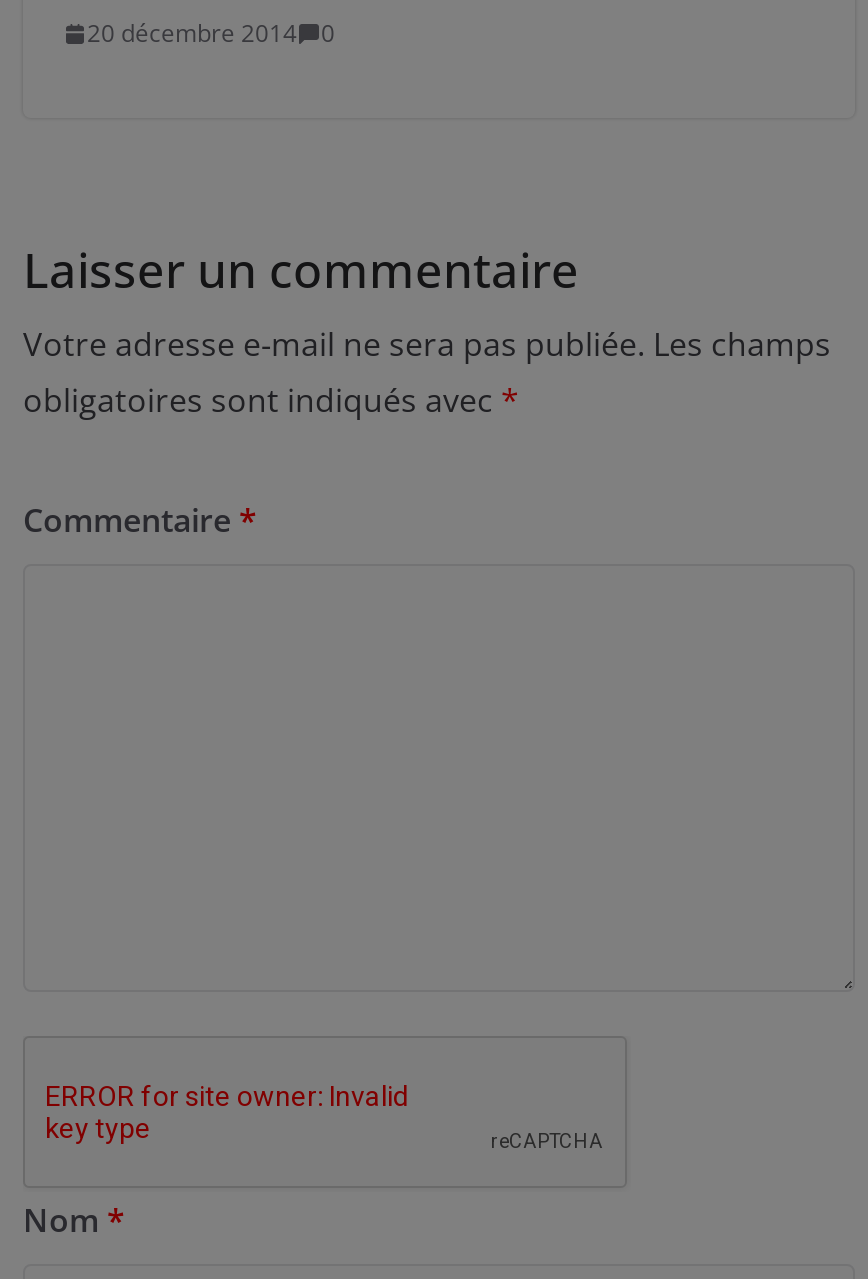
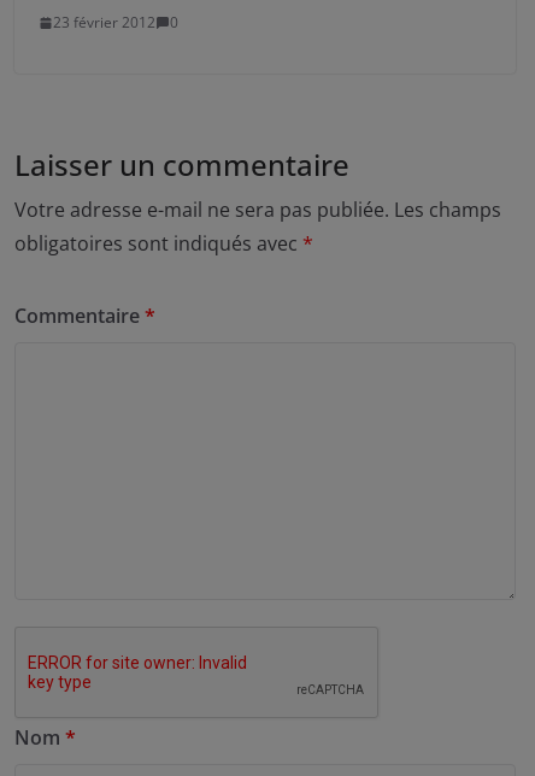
- 20 décembre 2014 0
+ 23 février 2012 0
